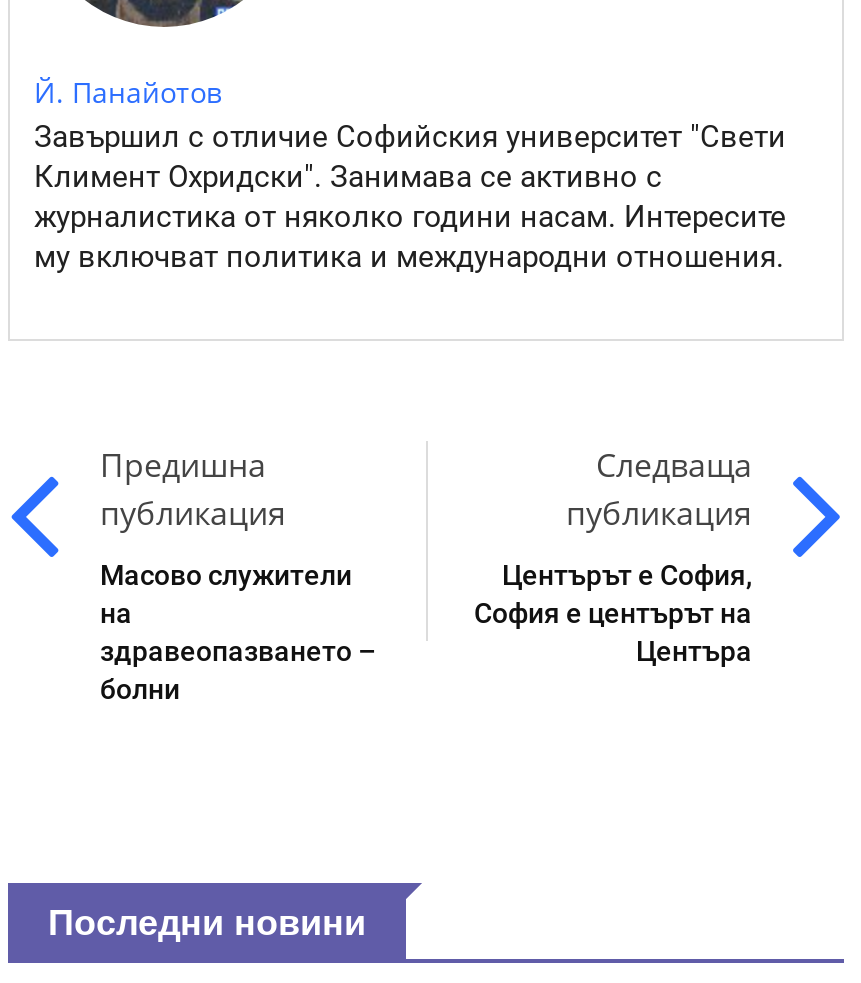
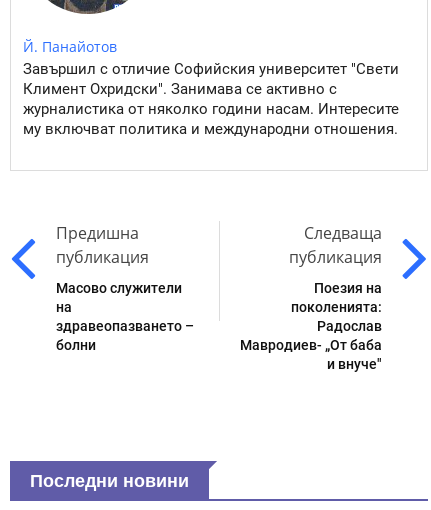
- Центърът е София,
- София е центърът на
- Центъра
+ Поезия на
+ поколенията:
+ Радослав
+ Мавродиев- „От баба
+ и внуче"
